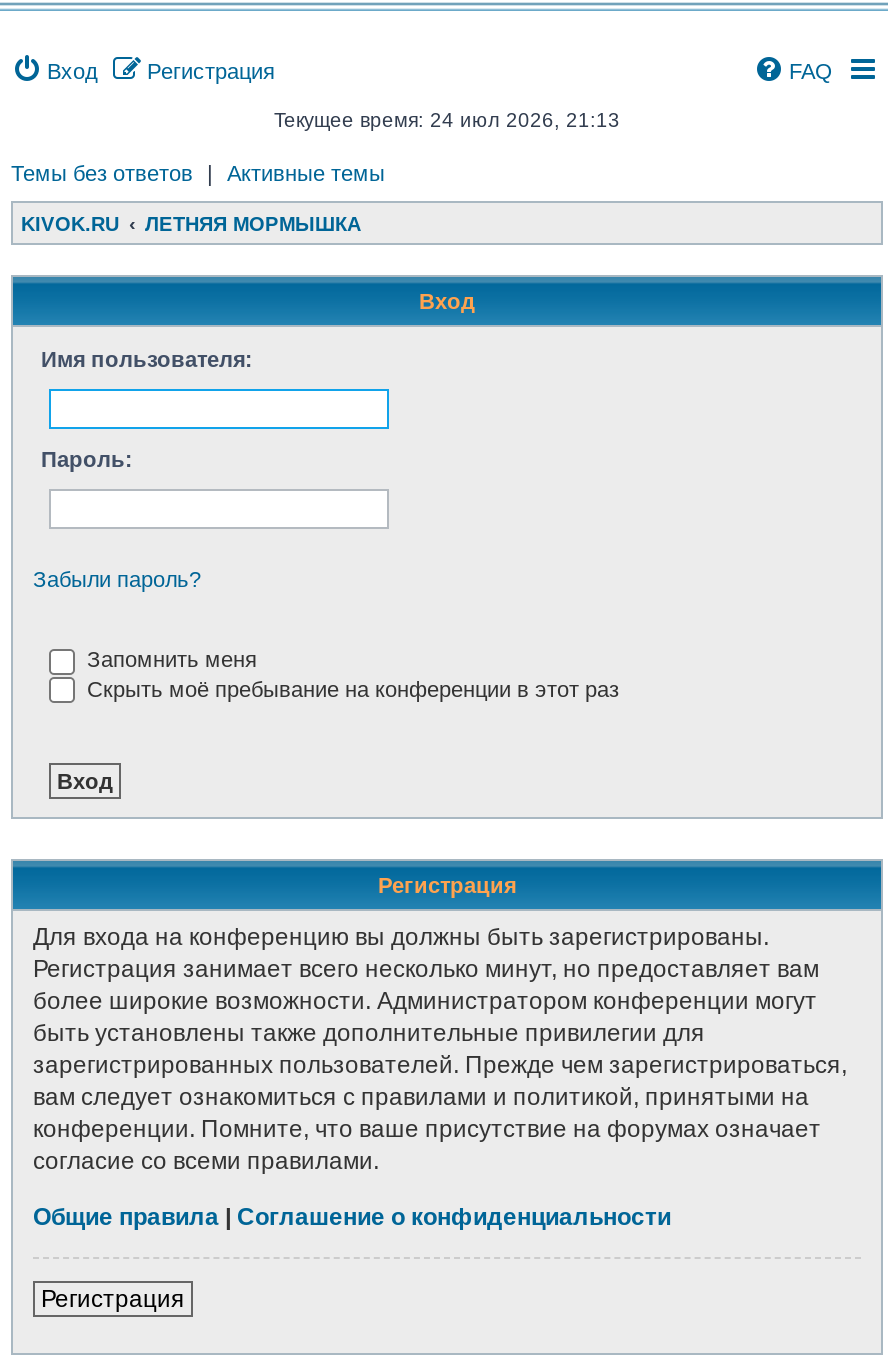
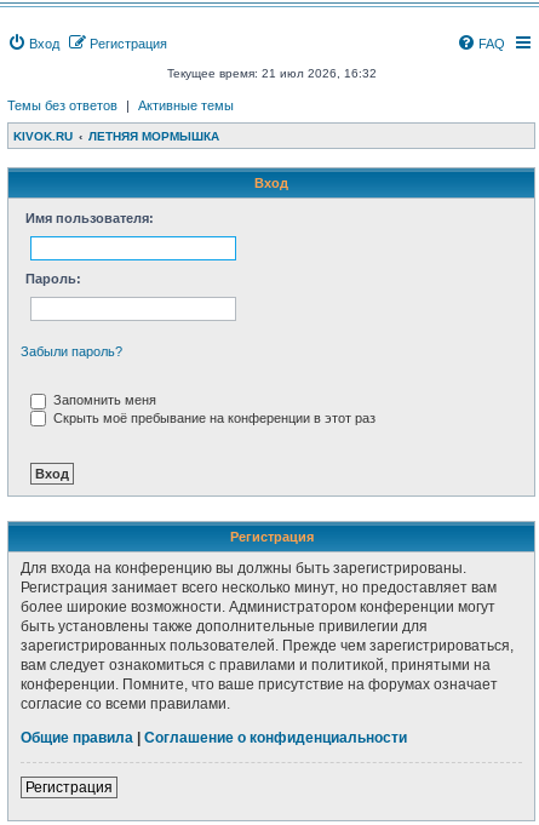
- Текущее время: 24 июл 2026, 21:13
+ Текущее время: 21 июл 2026, 16:32
